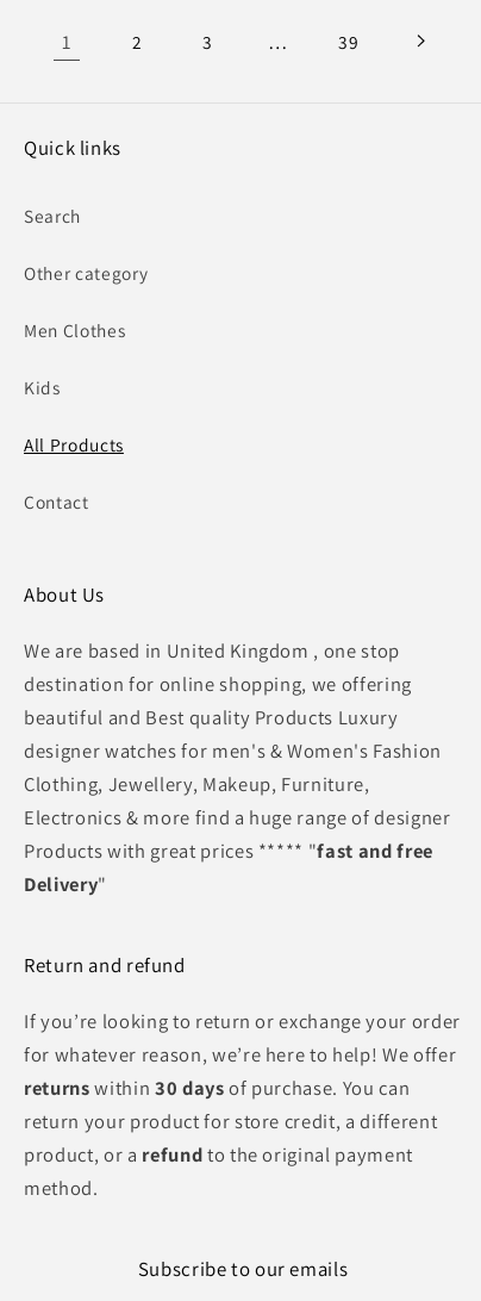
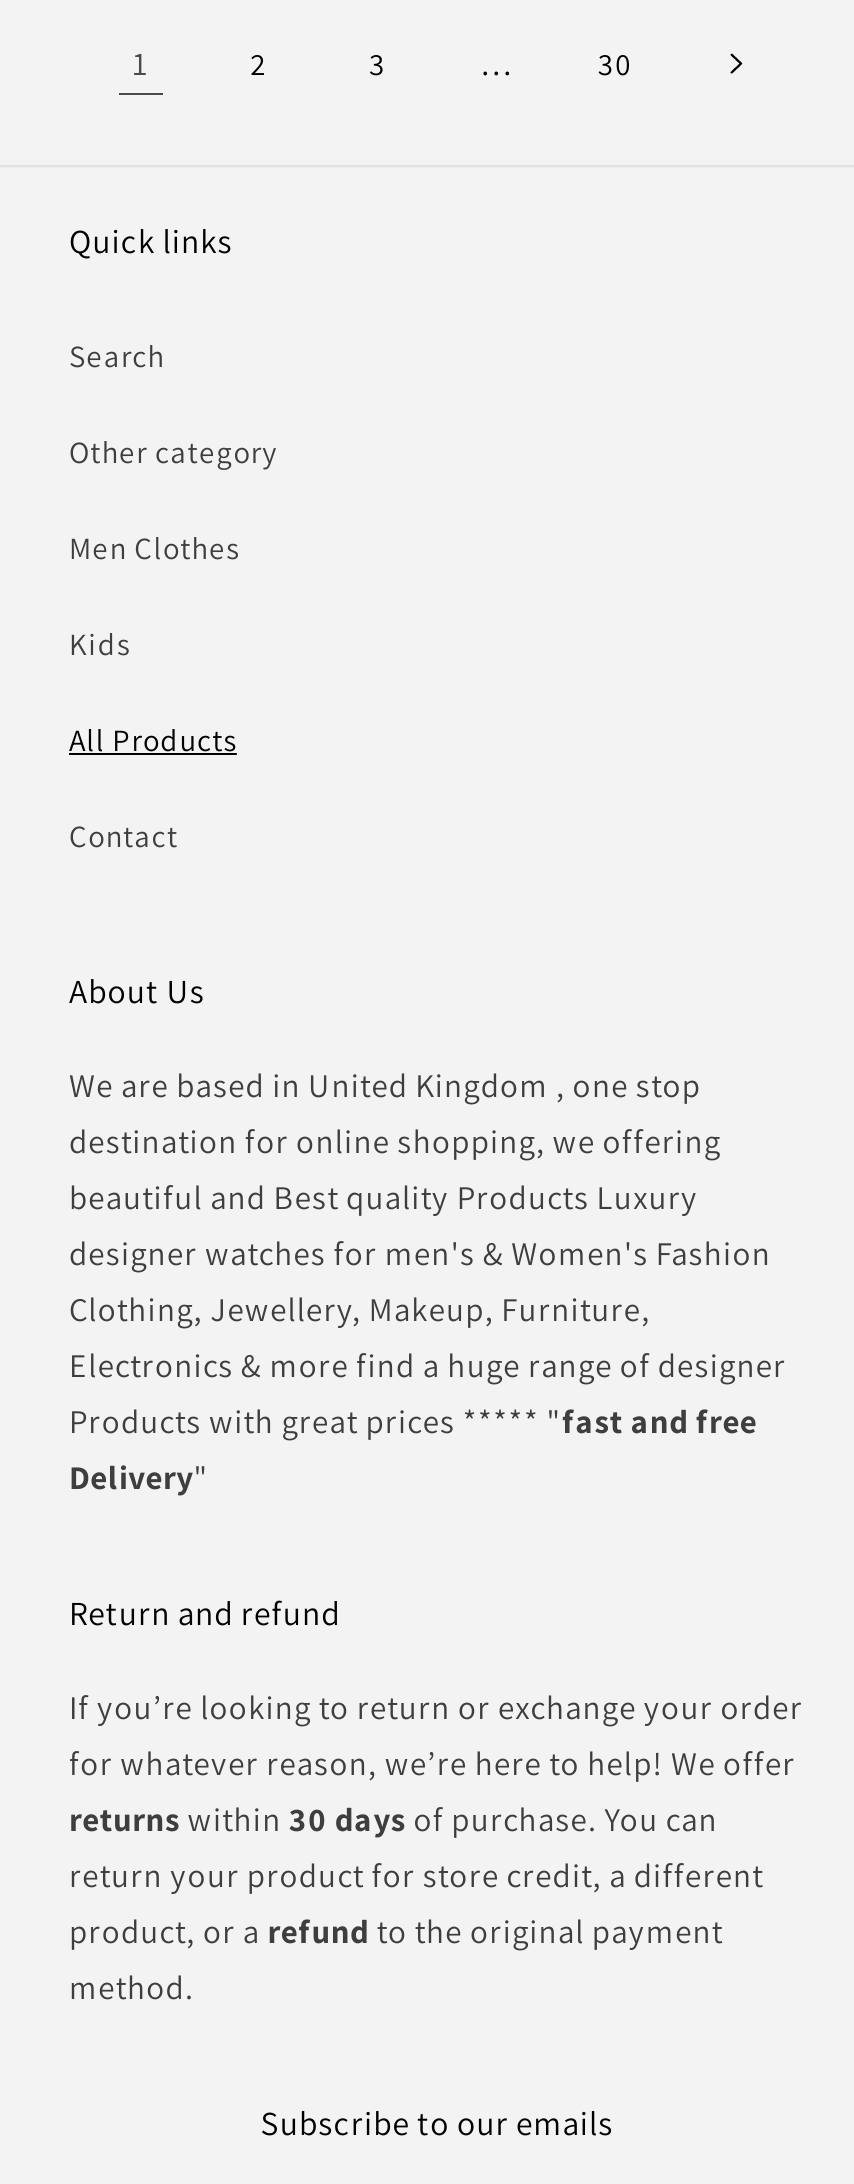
- 39
+ 30
